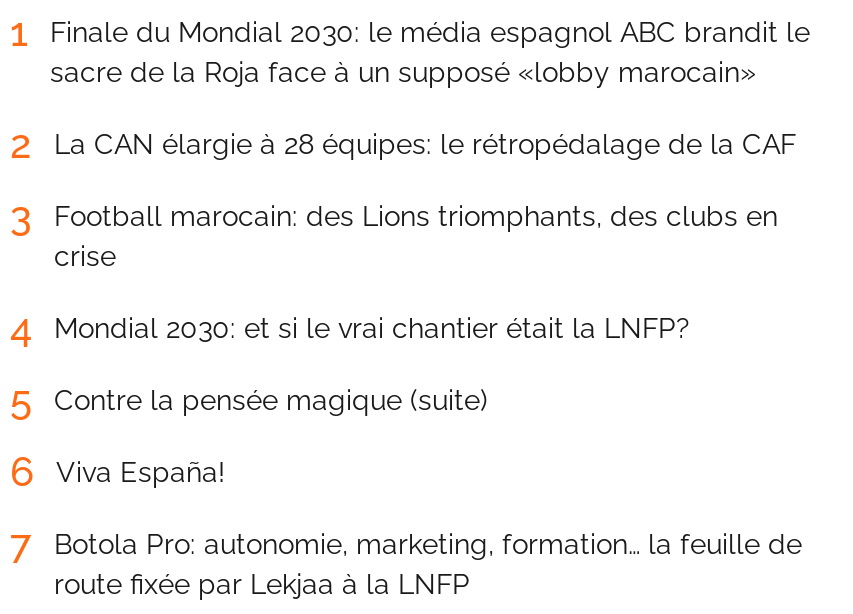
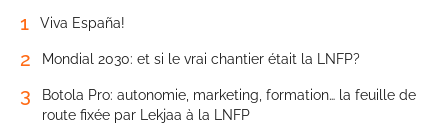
- Finale du Mondial 2030: le média espagnol ABC brandit le
- sacre de la Roja face à un supposé «lobby marocain»
- La CAN élargie à 28 équipes: le rétropédalage de la CAF
- Football marocain: des Lions triomphants, des clubs en
- crise
- 4
- 5
- Contre la pensée magique (suite)
- 6

moved down: 2 | Mondial 2030: et si le vrai chantier était la LNFP? | 3

moved up: Viva España!

- 7
